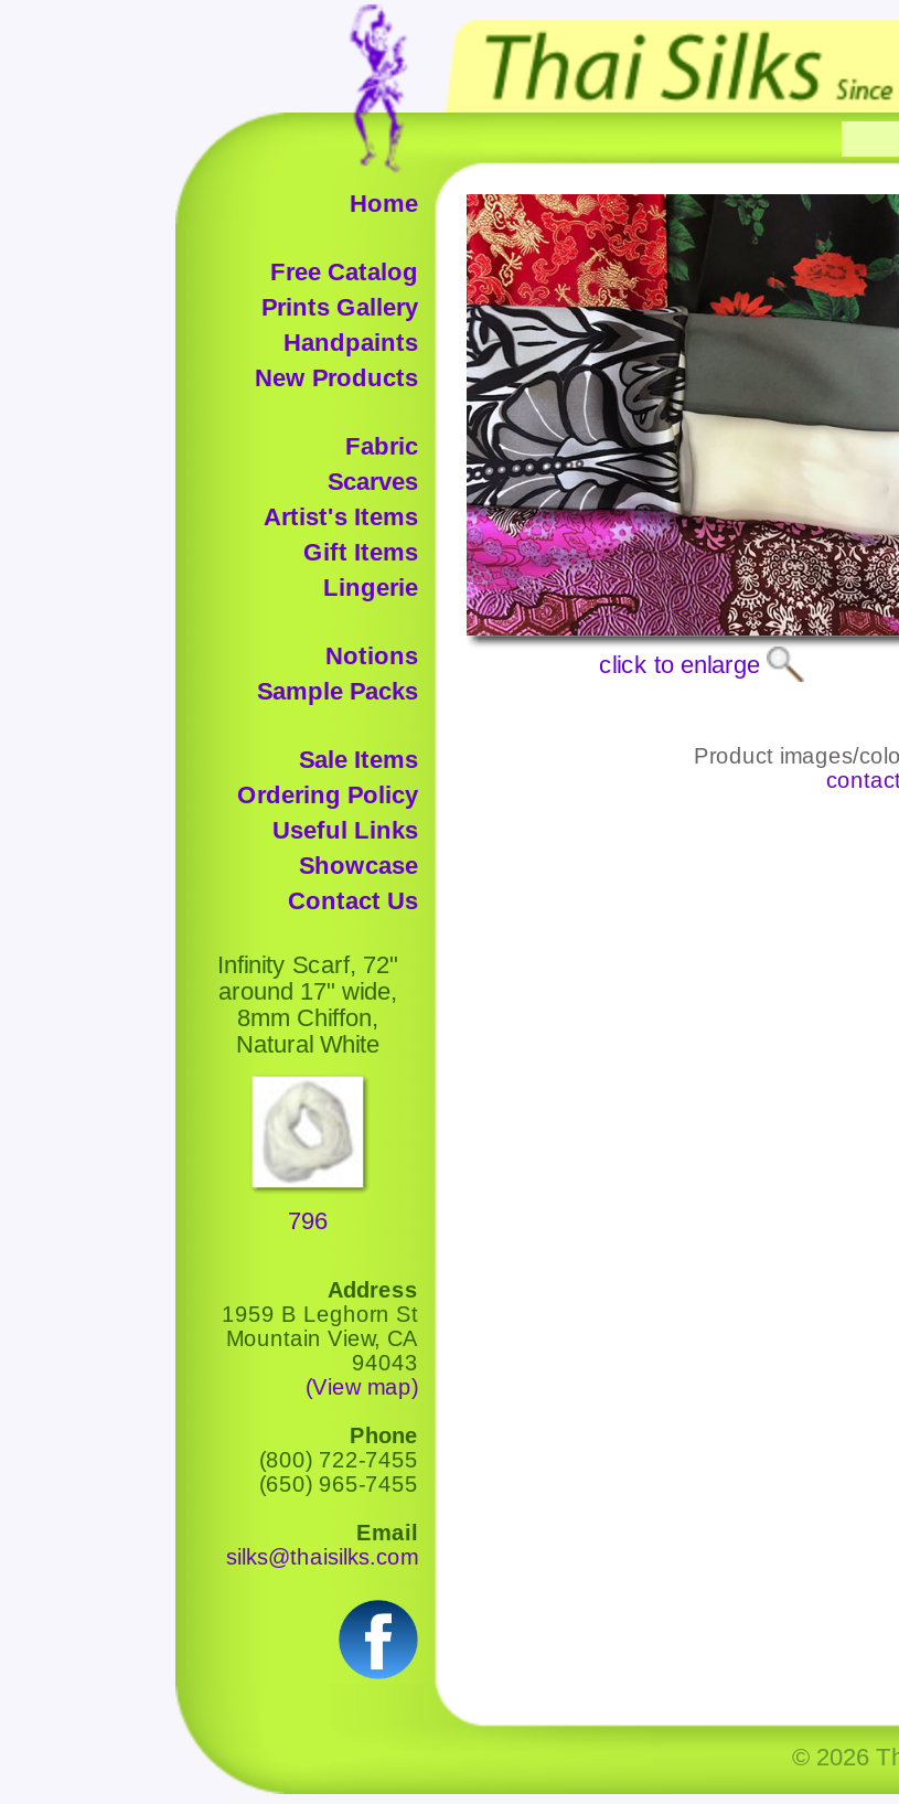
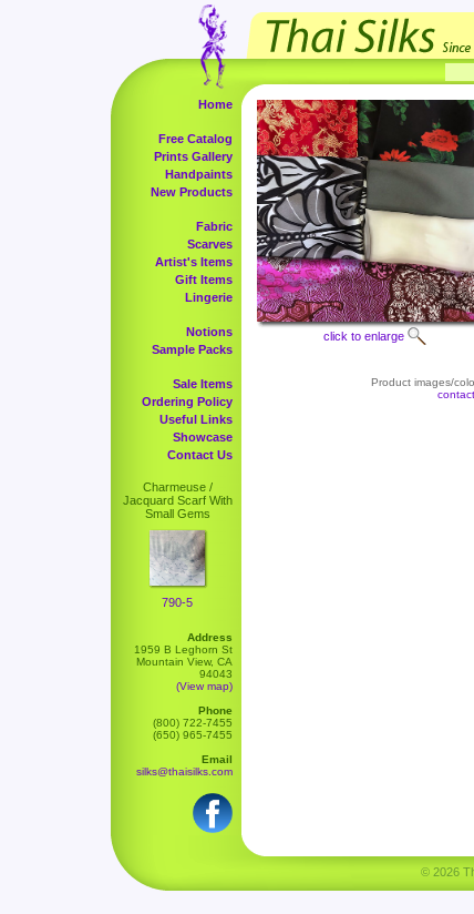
- Infinity Scarf, 72"
- around 17" wide,
- 8mm Chiffon,
- Natural White
+ Charmeuse /
+ Jacquard Scarf With
+ Small Gems

- [image]
- 796
+ [image]
+ 790-5
